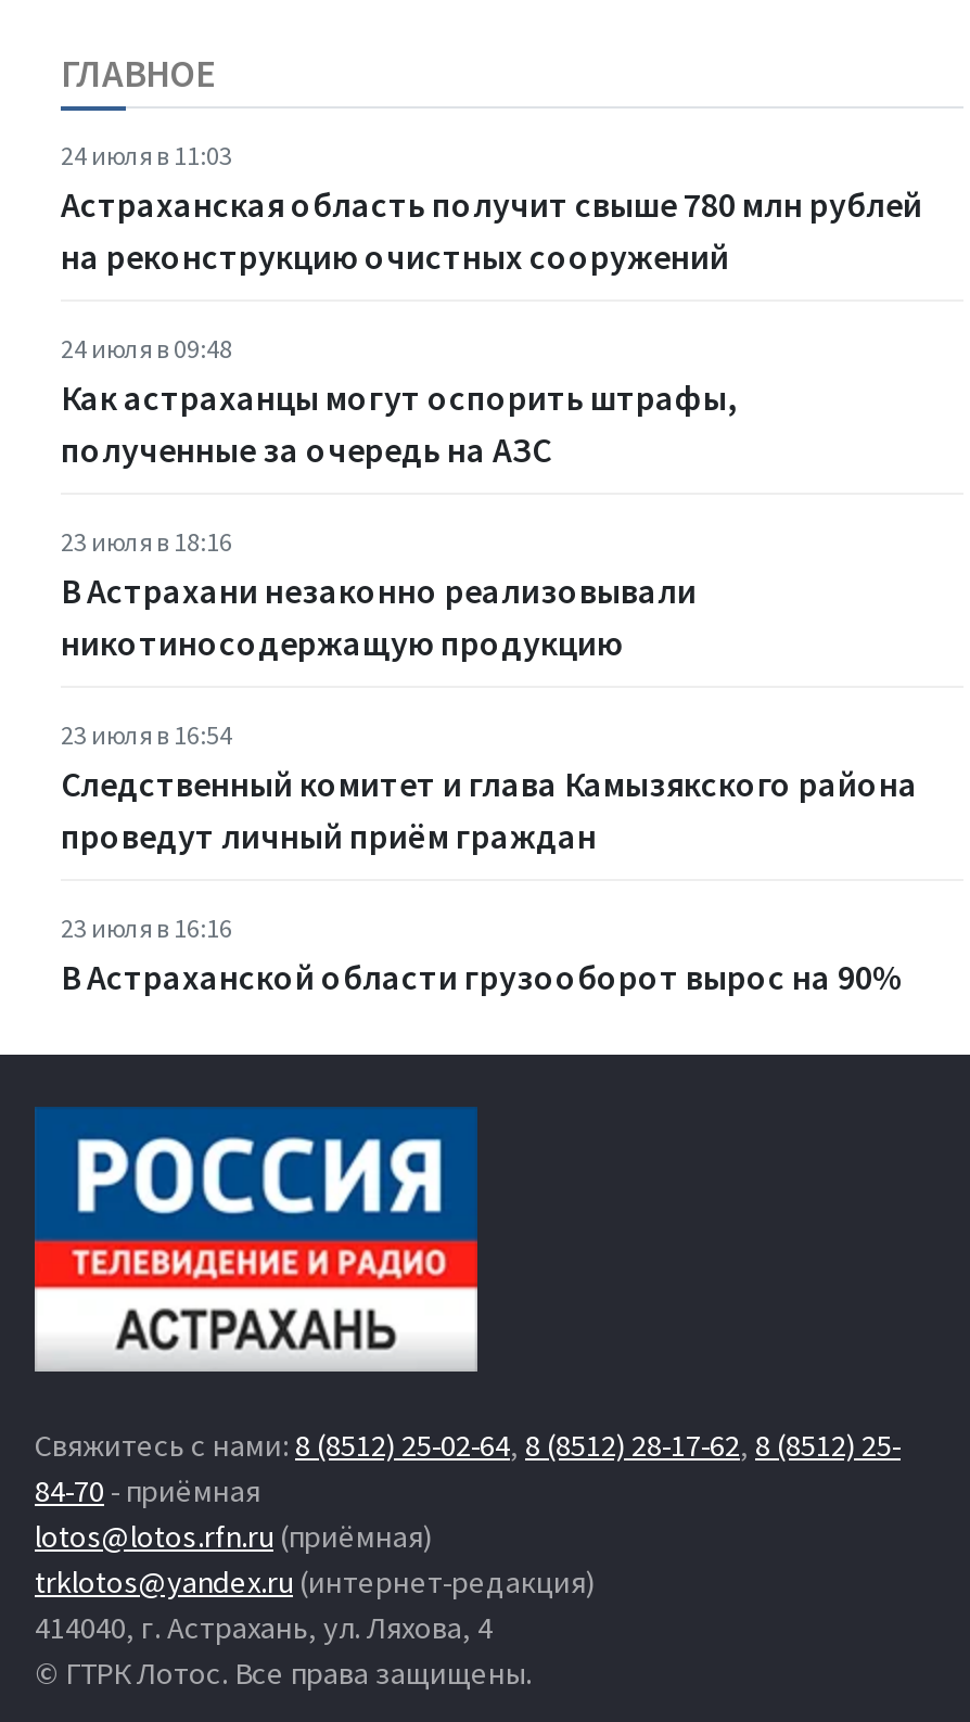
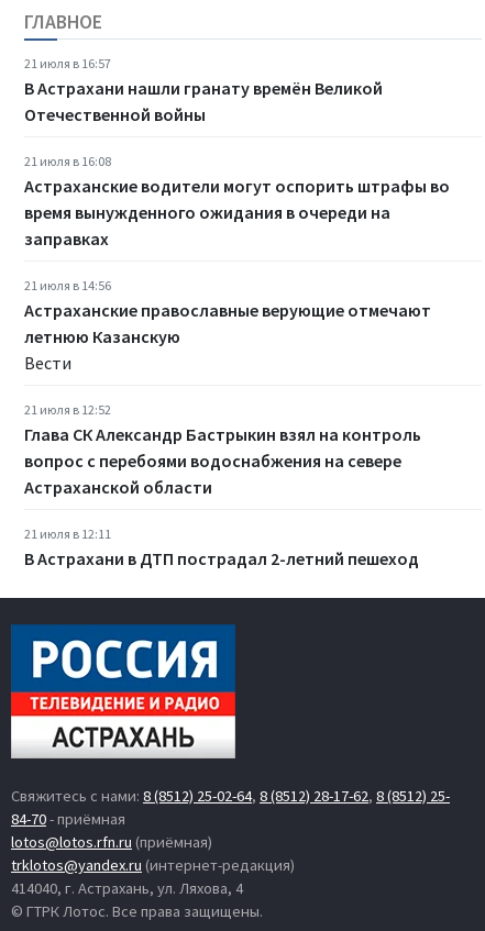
- 24 июля в 11:03
- Астраханская область получит свыше 780 млн рублей
- на реконструкцию очистных сооружений
+ 21 июля в 16:57
+ В Астрахани нашли гранату времён Великой
+ Отечественной войны

- 24 июля в 09:48
- Как астраханцы могут оспорить штрафы,
- полученные за очередь на АЗС
+ 21 июля в 16:08
+ Астраханские водители могут оспорить штрафы во
+ время вынужденного ожидания в очереди на
+ заправках

- 23 июля в 18:16
- В Астрахани незаконно реализовывали
- никотиносодержащую продукцию
+ 21 июля в 14:56
+ Астраханские православные верующие отмечают
+ летнюю Казанскую
+ Вести

- 23 июля в 16:54
- Следственный комитет и глава Камызякского района
- проведут личный приём граждан
+ 21 июля в 12:52
+ Глава СК Александр Бастрыкин взял на контроль
+ вопрос с перебоями водоснабжения на севере
+ Астраханской области

- 23 июля в 16:16
- В Астраханской области грузооборот вырос на 90%
+ 21 июля в 12:11
+ В Астрахани в ДТП пострадал 2-летний пешеход
